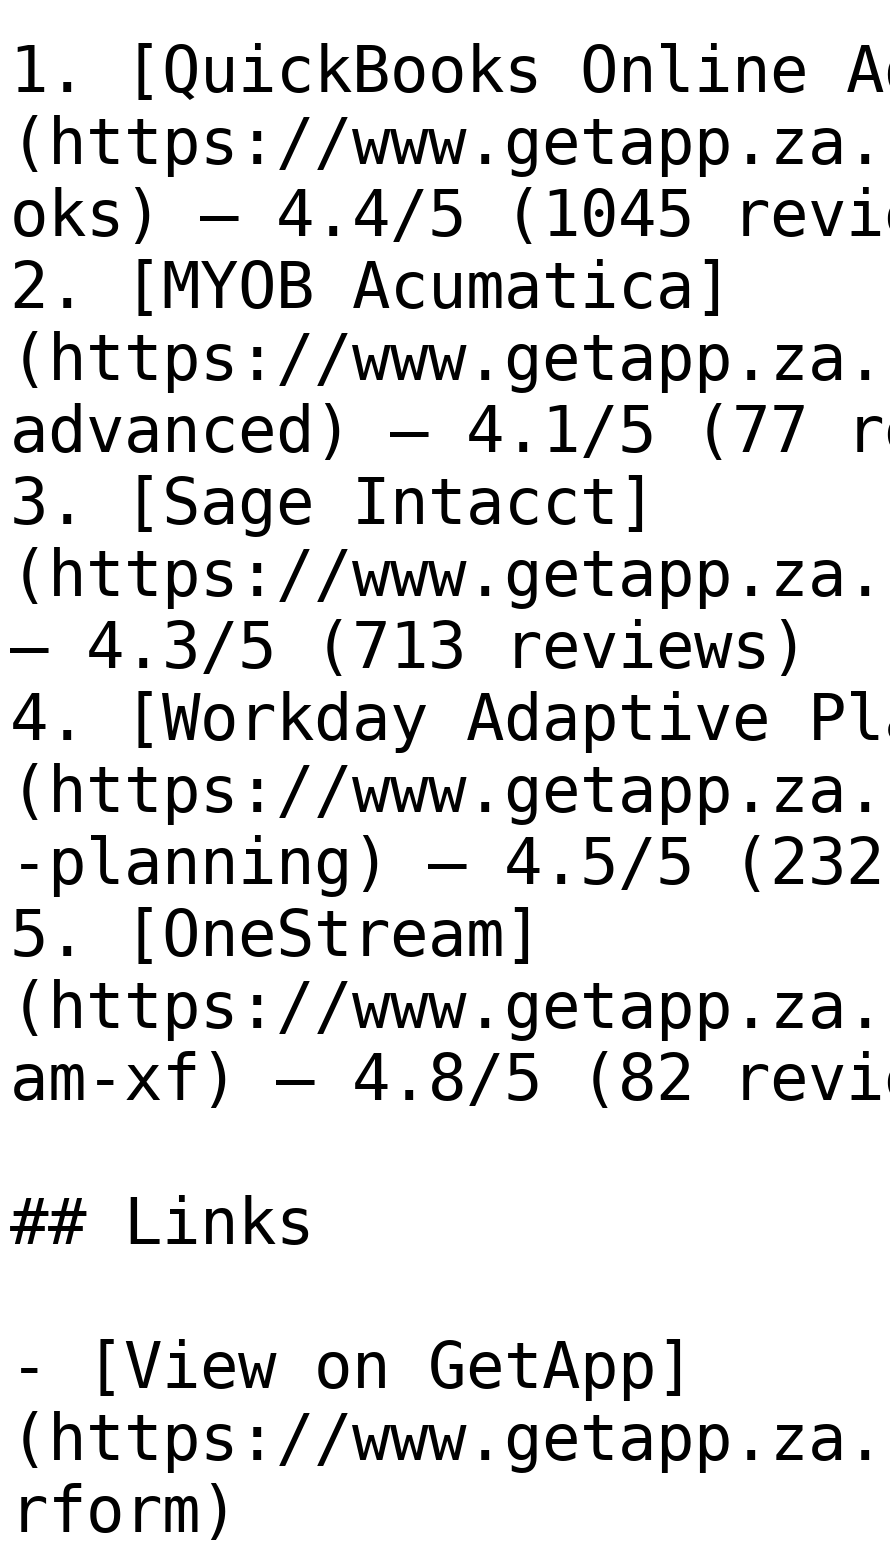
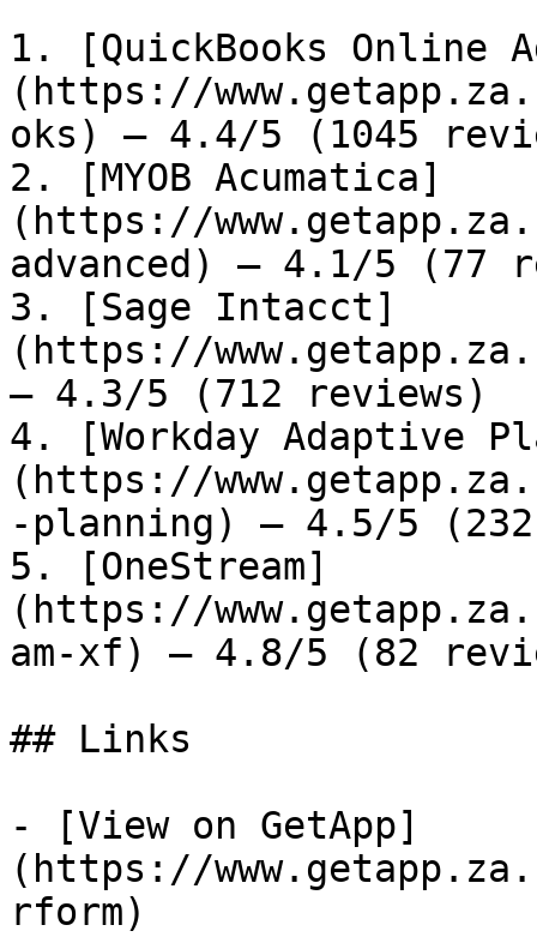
- — 4.3/5 (713 reviews)
+ — 4.3/5 (712 reviews)
